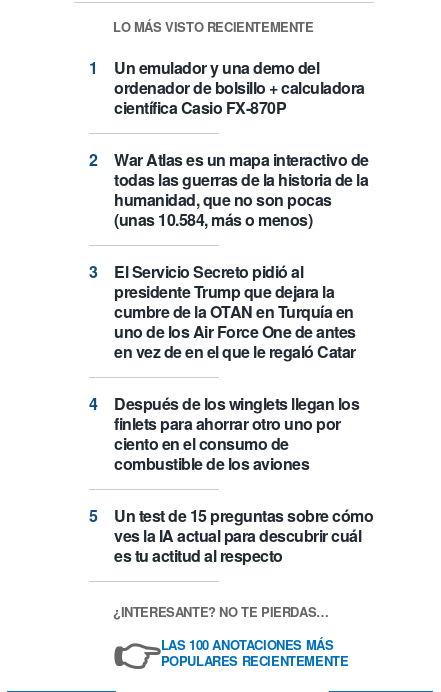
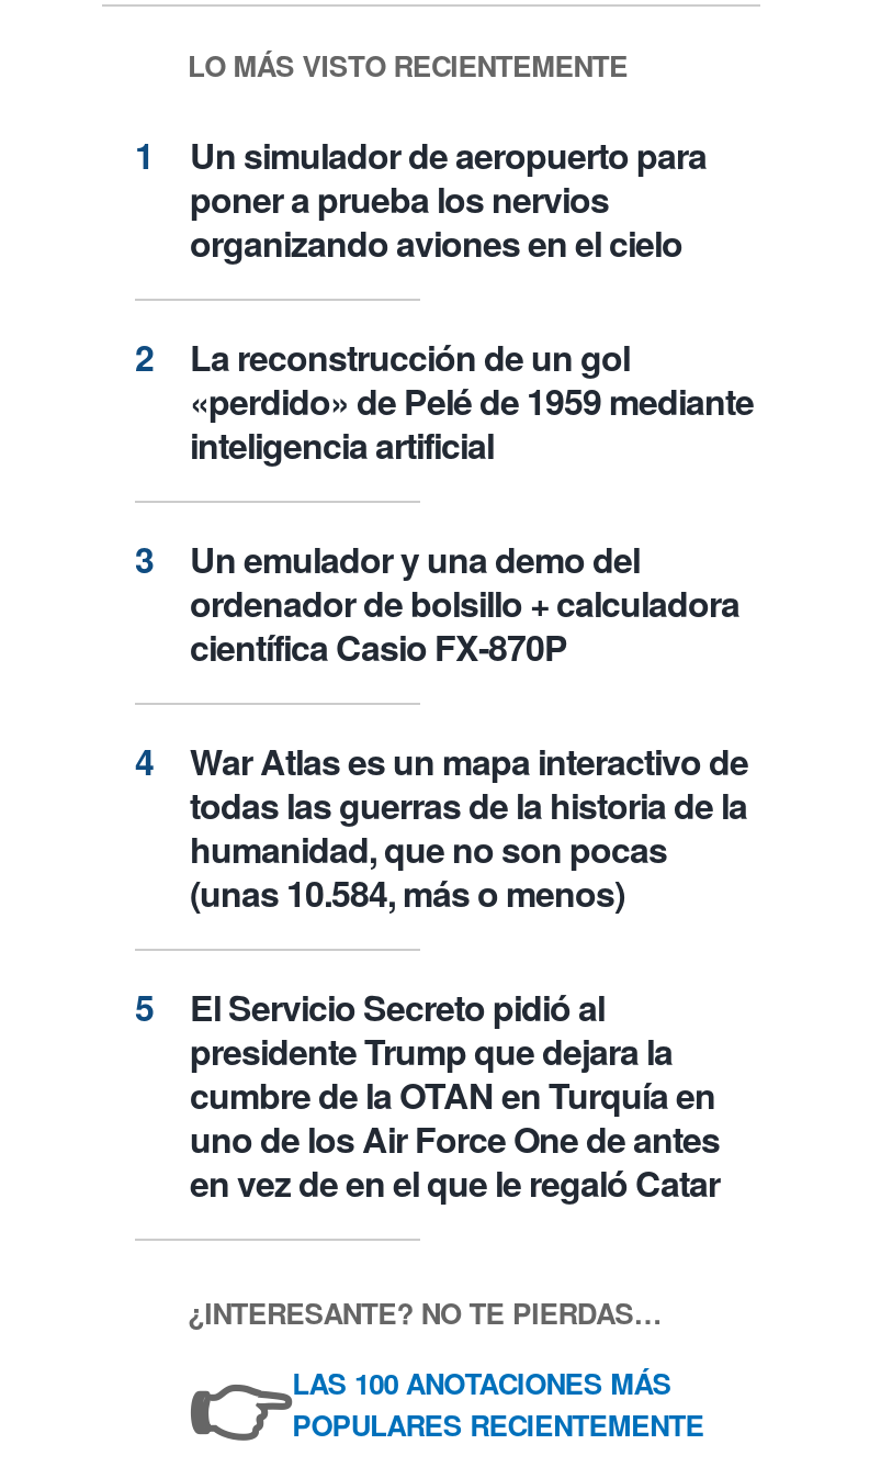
+ Un simulador de aeropuerto para
+ poner a prueba los nervios
+ organizando aviones en el cielo
+ La reconstrucción de un gol
+ «perdido» de Pelé de 1959 mediante
+ inteligencia artificial

moved down: Un emulador y una demo del | ordenador de bolsillo + calculadora | científica Casio FX-870P | ... | uno de los Air Force One de antes | en vez de en el que le regaló Catar

- Después de los winglets llegan los
- finlets para ahorrar otro uno por
- ciento en el consumo de
- combustible de los aviones
- Un test de 15 preguntas sobre cómo
- ves la IA actual para descubrir cuál
- es tu actitud al respecto
